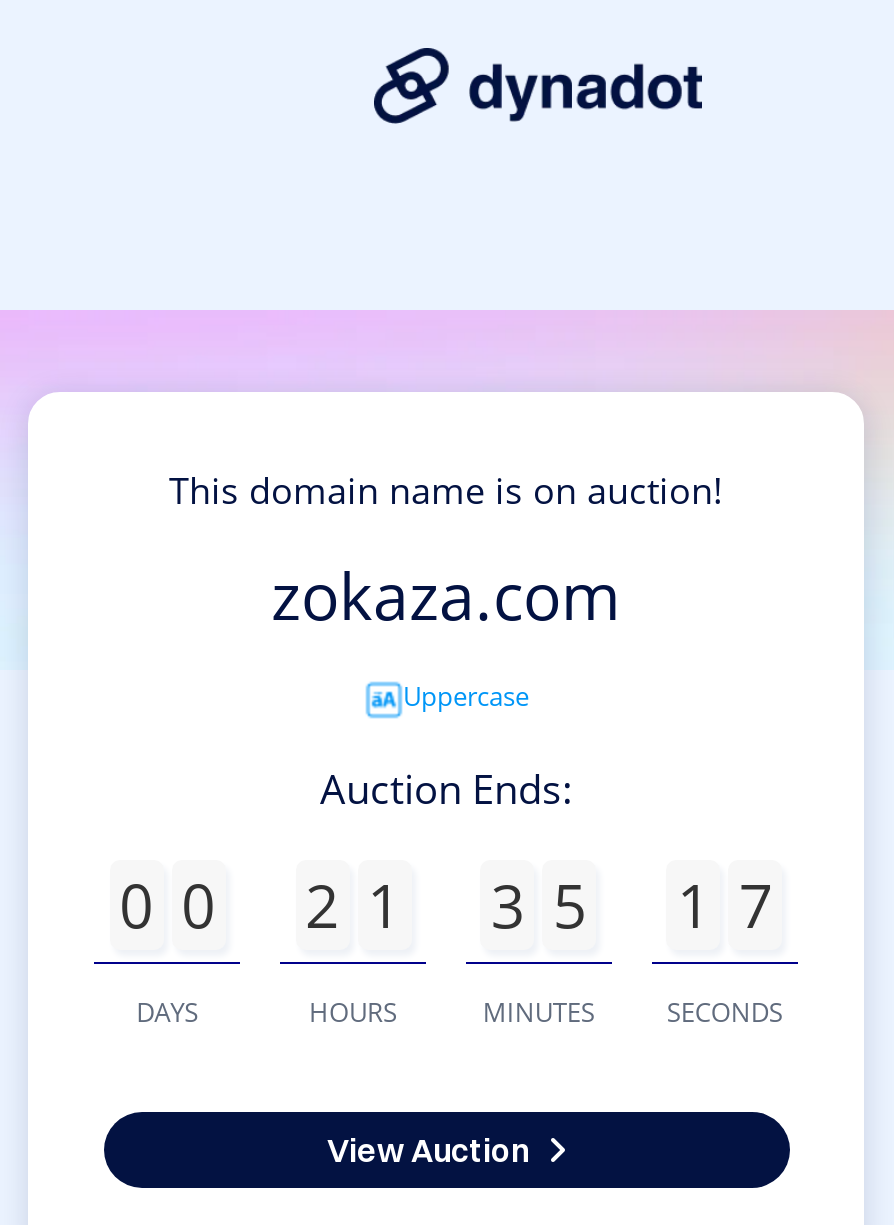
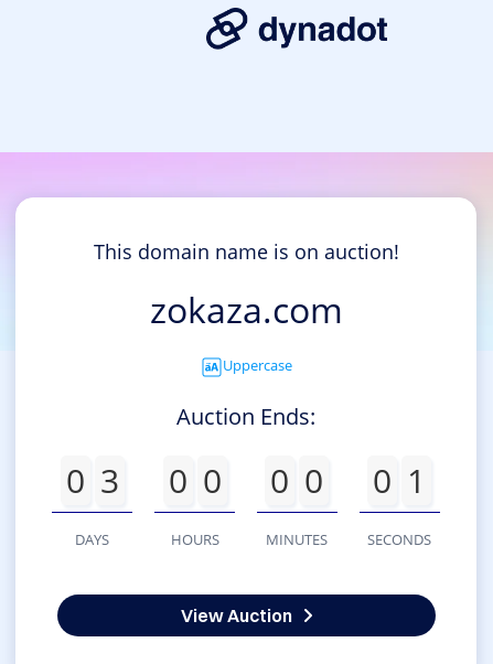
- 0 0
+ 0 3

- 2 1
+ 0 0

- 3 5
+ 0 0

- 1 7
+ 0 1
